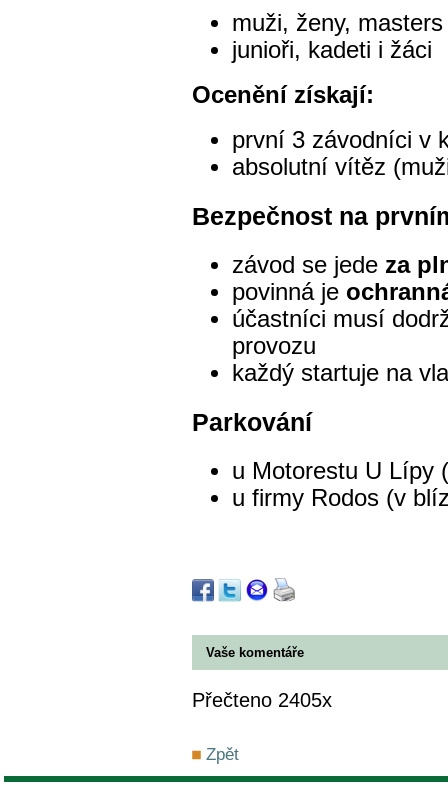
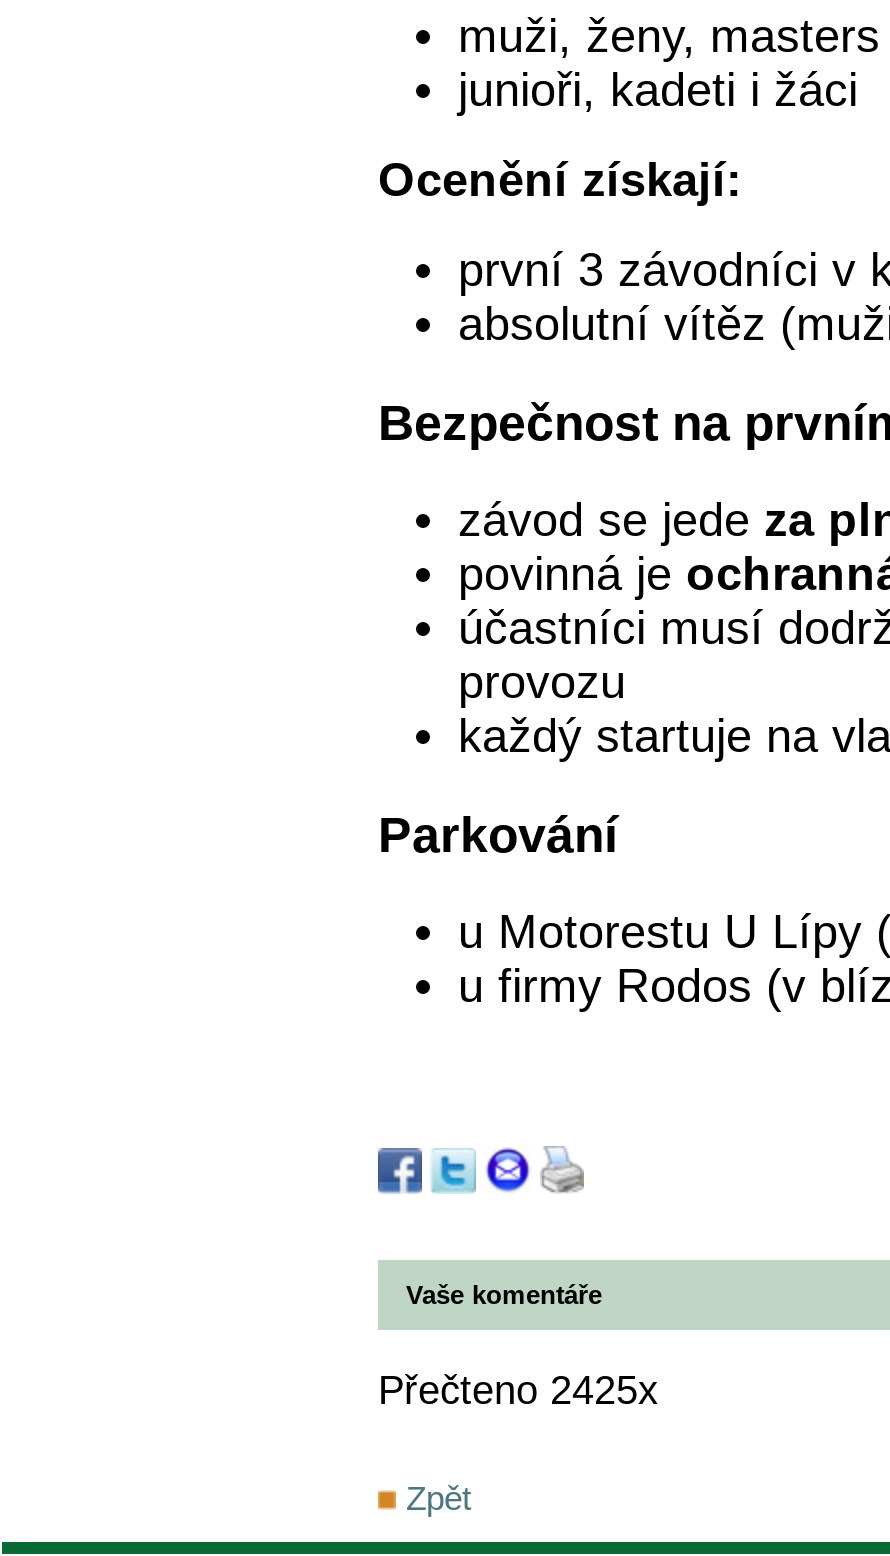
- Přečteno 2405x
+ Přečteno 2425x
